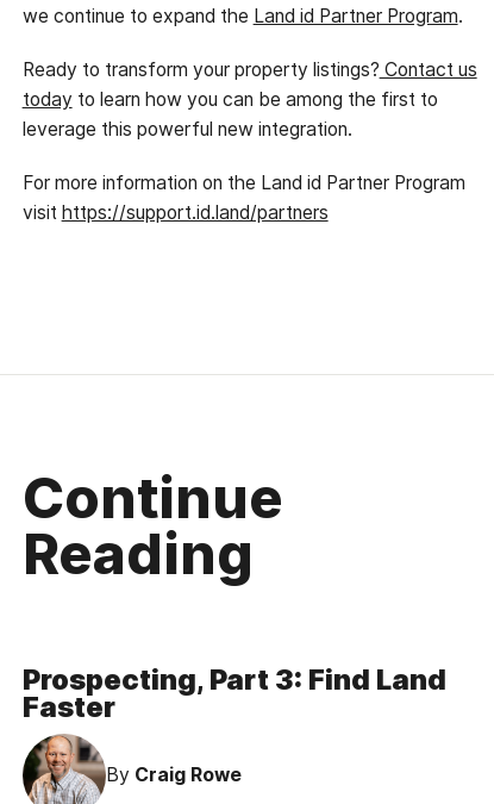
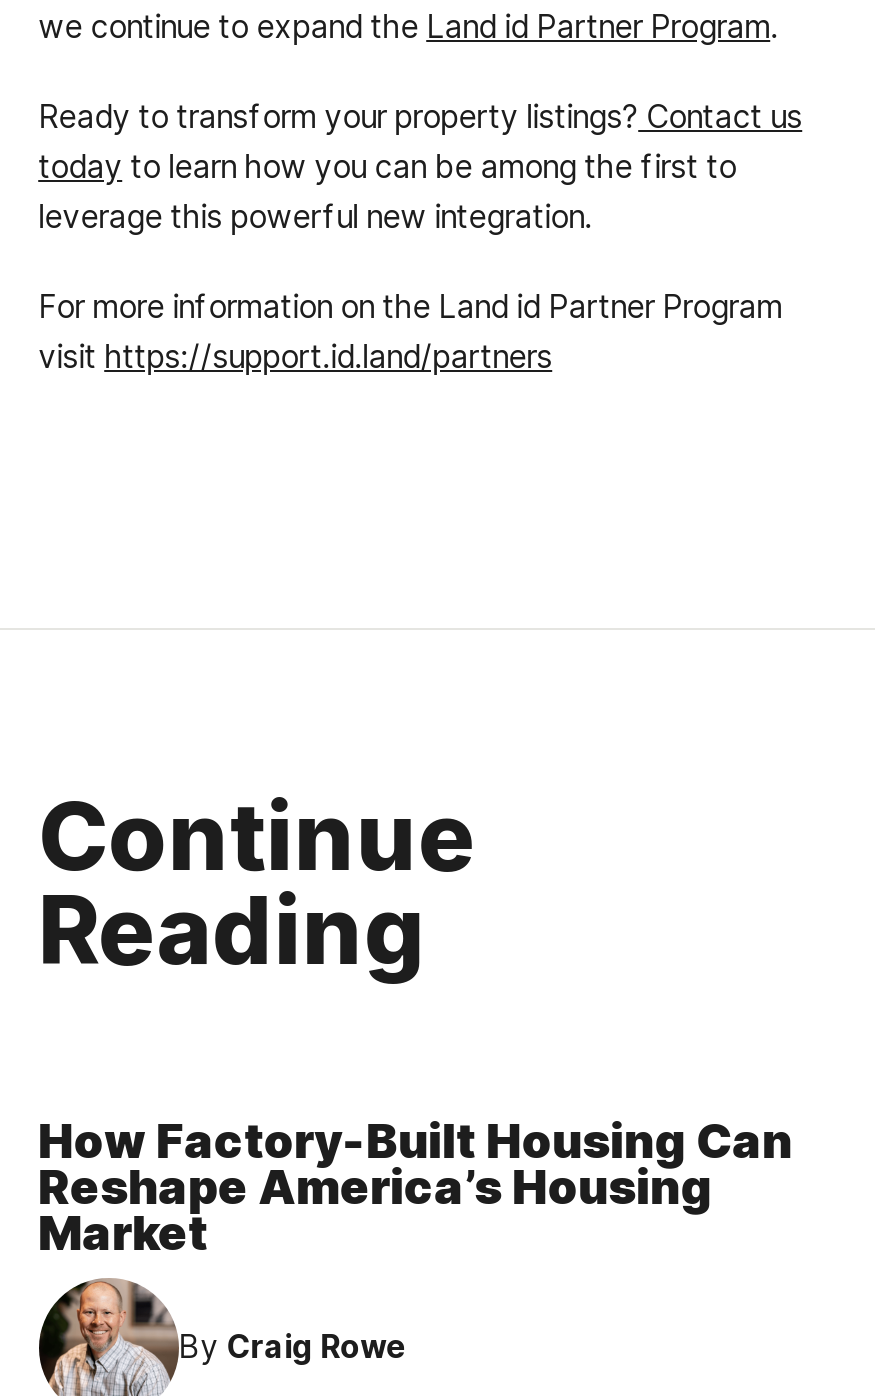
- Prospecting, Part 3: Find Land
- Faster
+ How Factory-Built Housing Can
+ Reshape America’s Housing
+ Market
